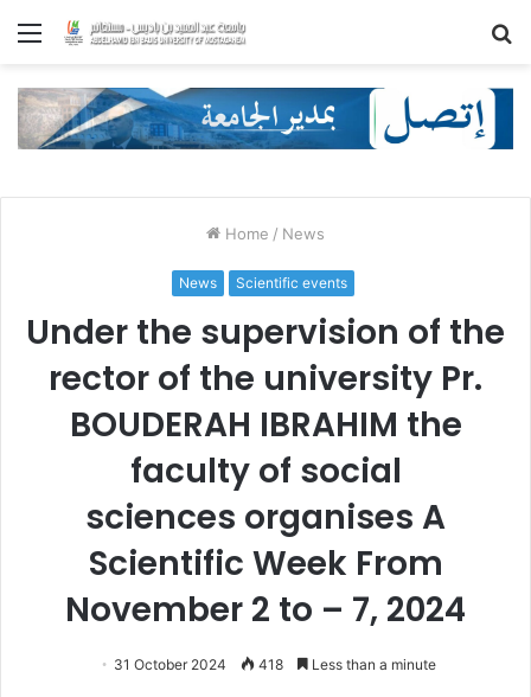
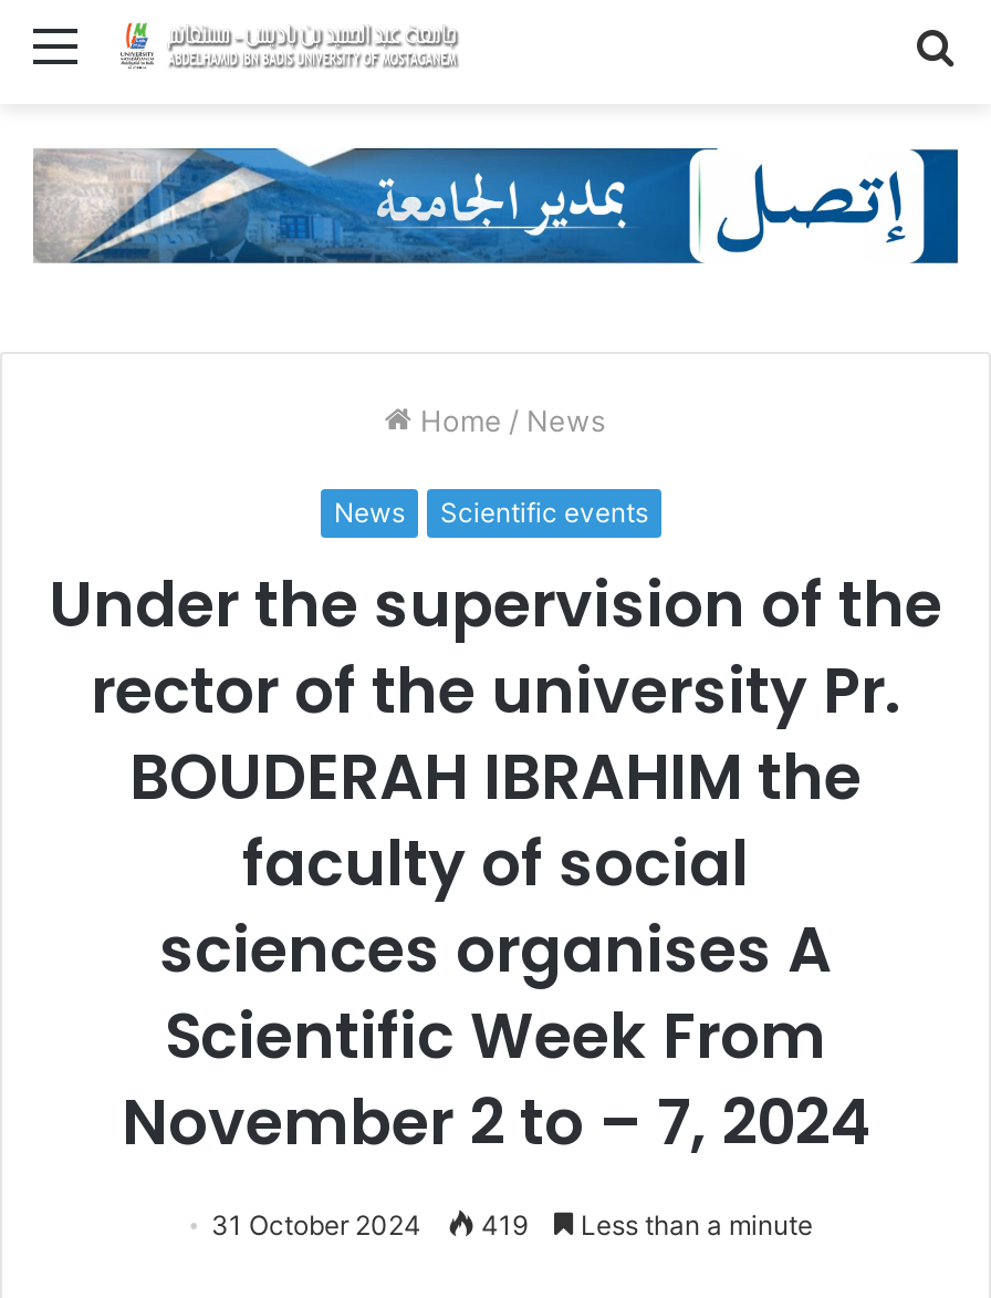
- 31 October 2024 418 Less than a minute
+ 31 October 2024 419 Less than a minute
